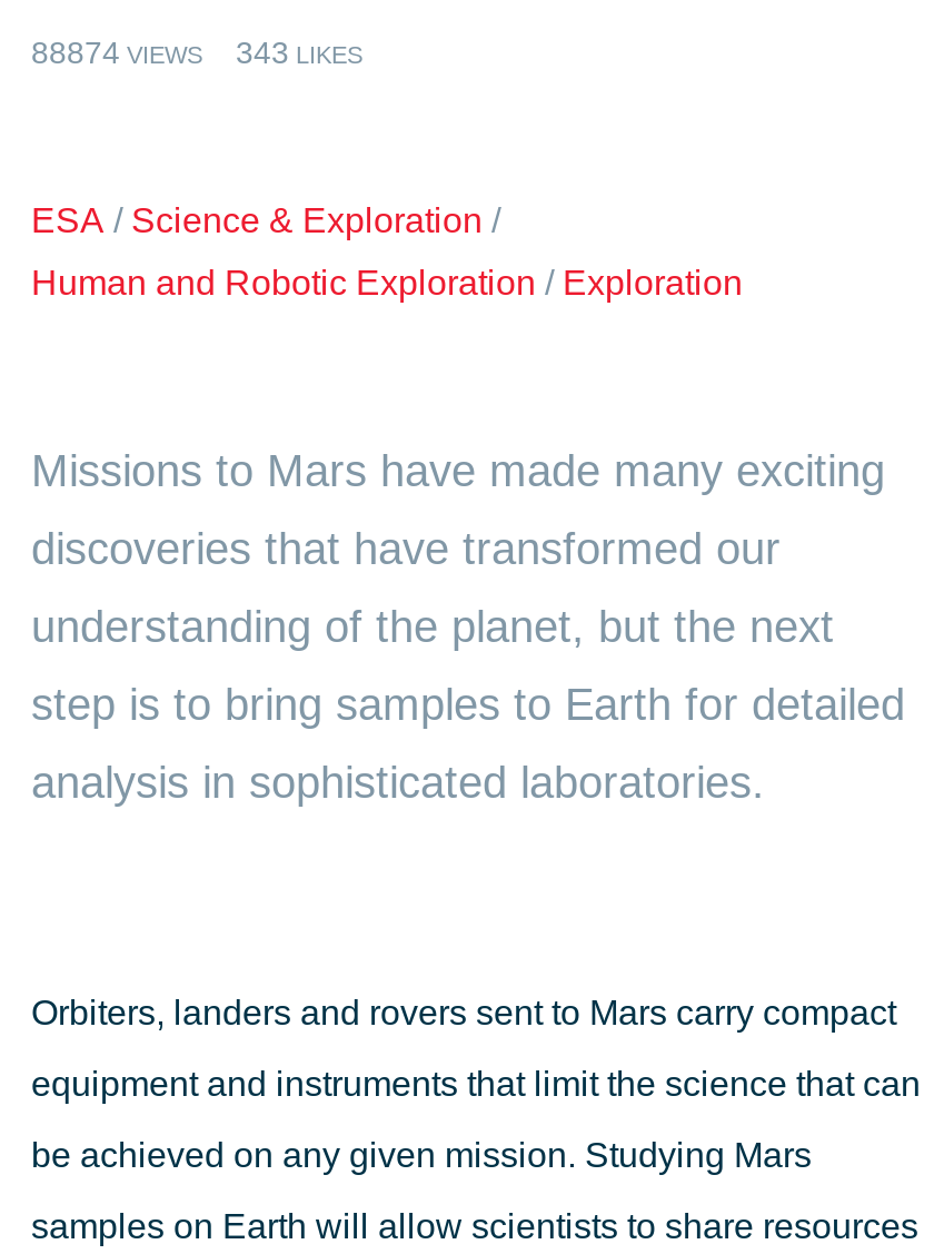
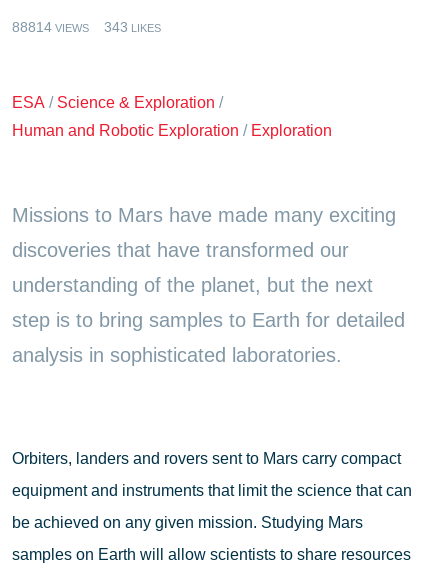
- 88874 VIEWS 343 LIKES
+ 88814 VIEWS 343 LIKES
